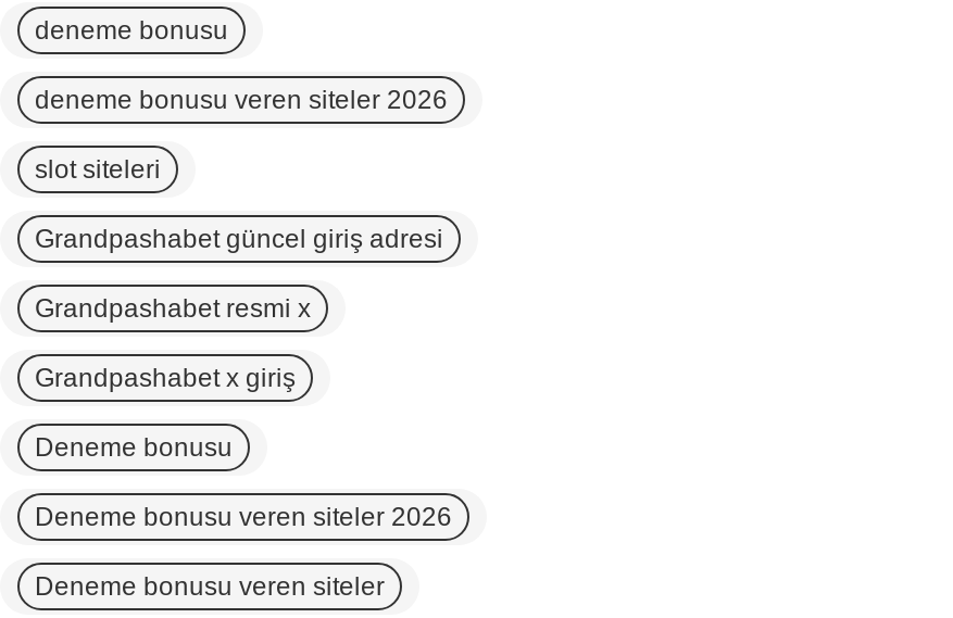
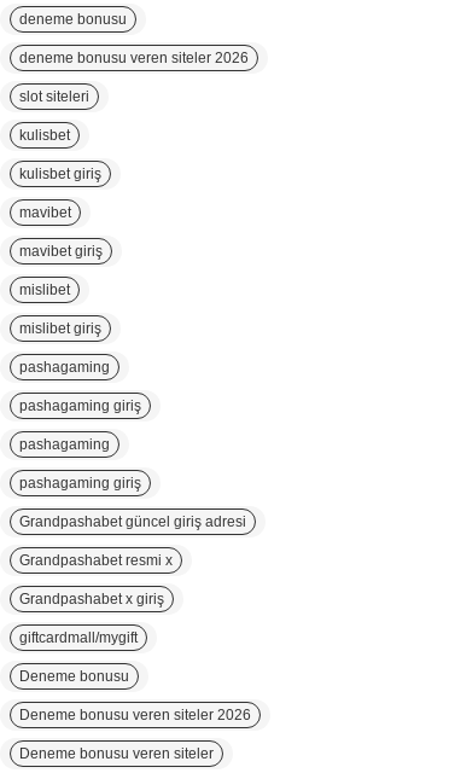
+ kulisbet
+ kulisbet giriş
+ mavibet
+ mavibet giriş
+ mislibet
+ mislibet giriş
+ pashagaming
+ pashagaming giriş
+ pashagaming
+ pashagaming giriş

+ giftcardmall/mygift
